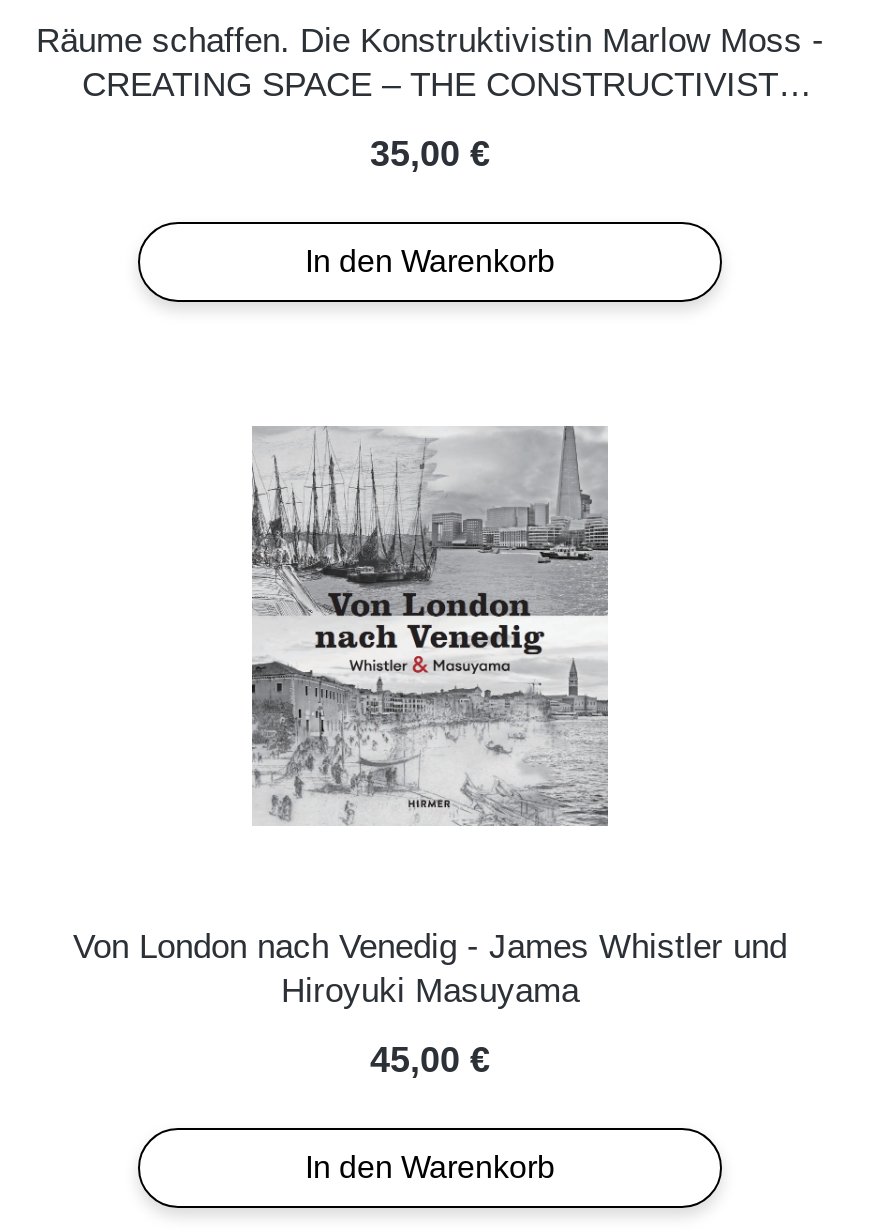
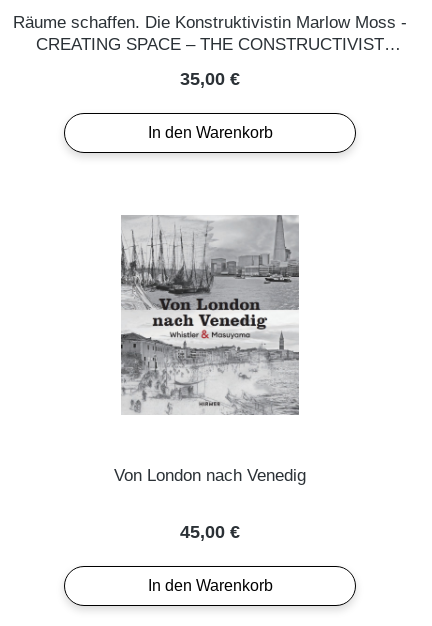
- Von London nach Venedig - James Whistler und
- Hiroyuki Masuyama
+ Von London nach Venedig
